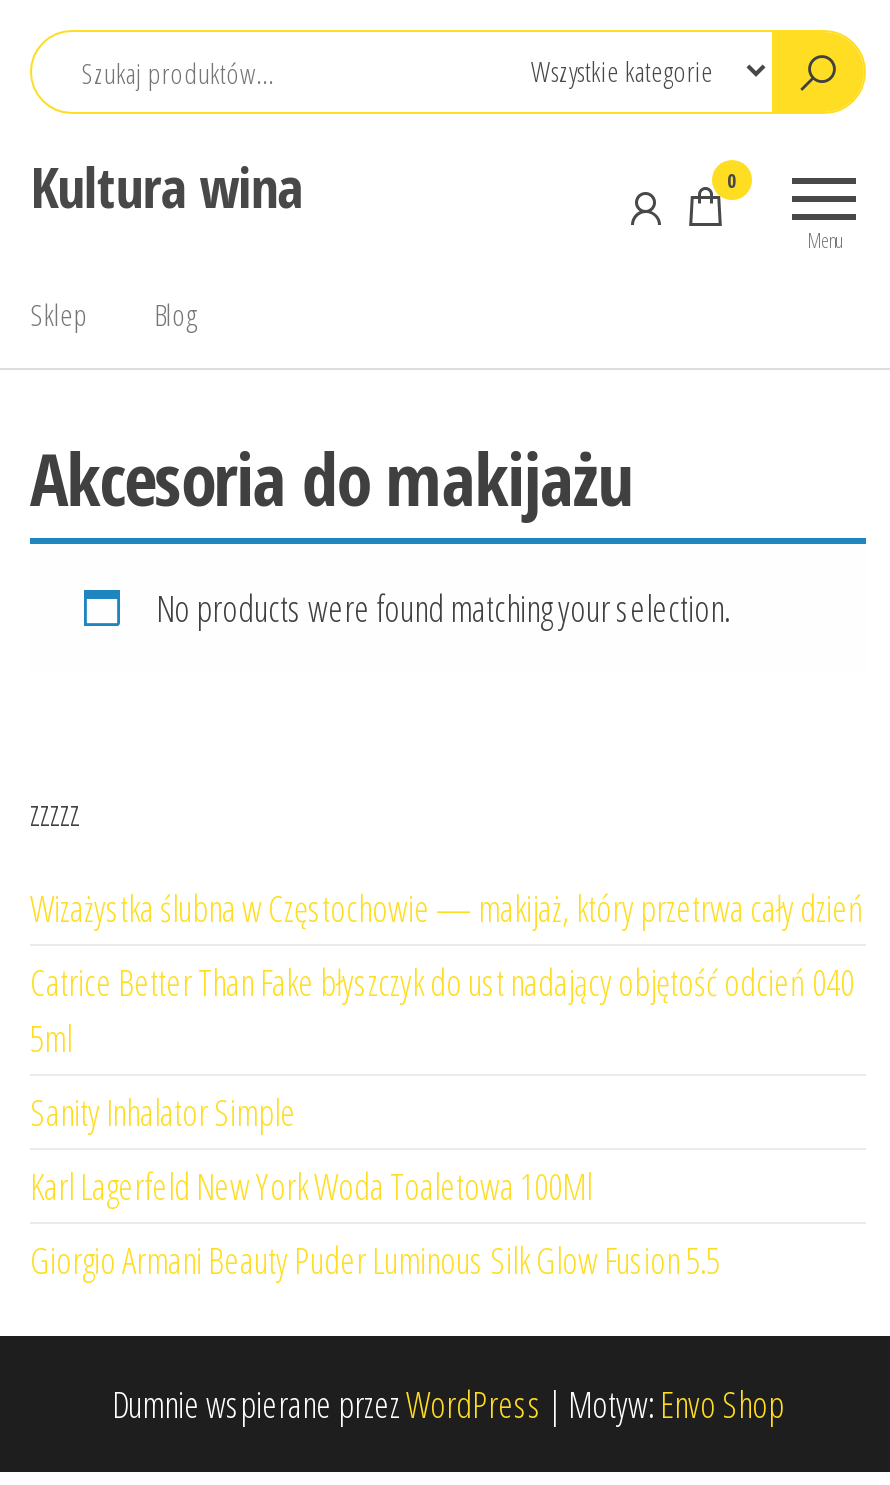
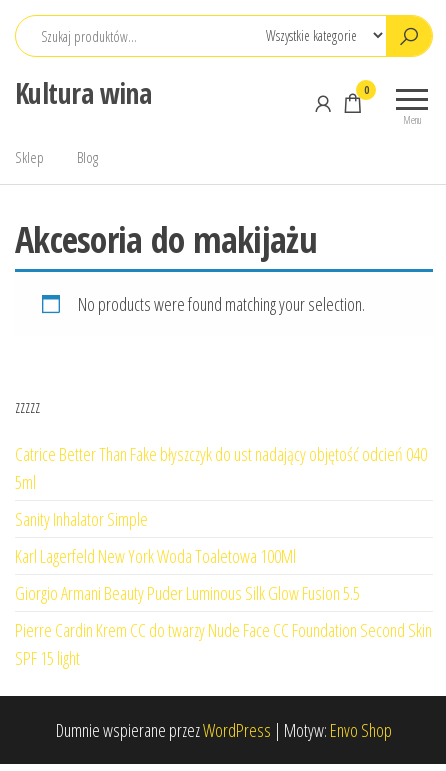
- Wizażystka ślubna w Częstochowie — makijaż, który przetrwa cały dzień

moved up: Catrice Better Than Fake błyszczyk do ust nadający objętość odcień 040 | 5ml | Sanity Inhalator Simple | Karl Lagerfeld New York Woda Toaletowa 100Ml | Giorgio Armani Beauty Puder Luminous Silk Glow Fusion 5.5

+ Pierre Cardin Krem CC do twarzy Nude Face CC Foundation Second Skin
+ SPF 15 light
